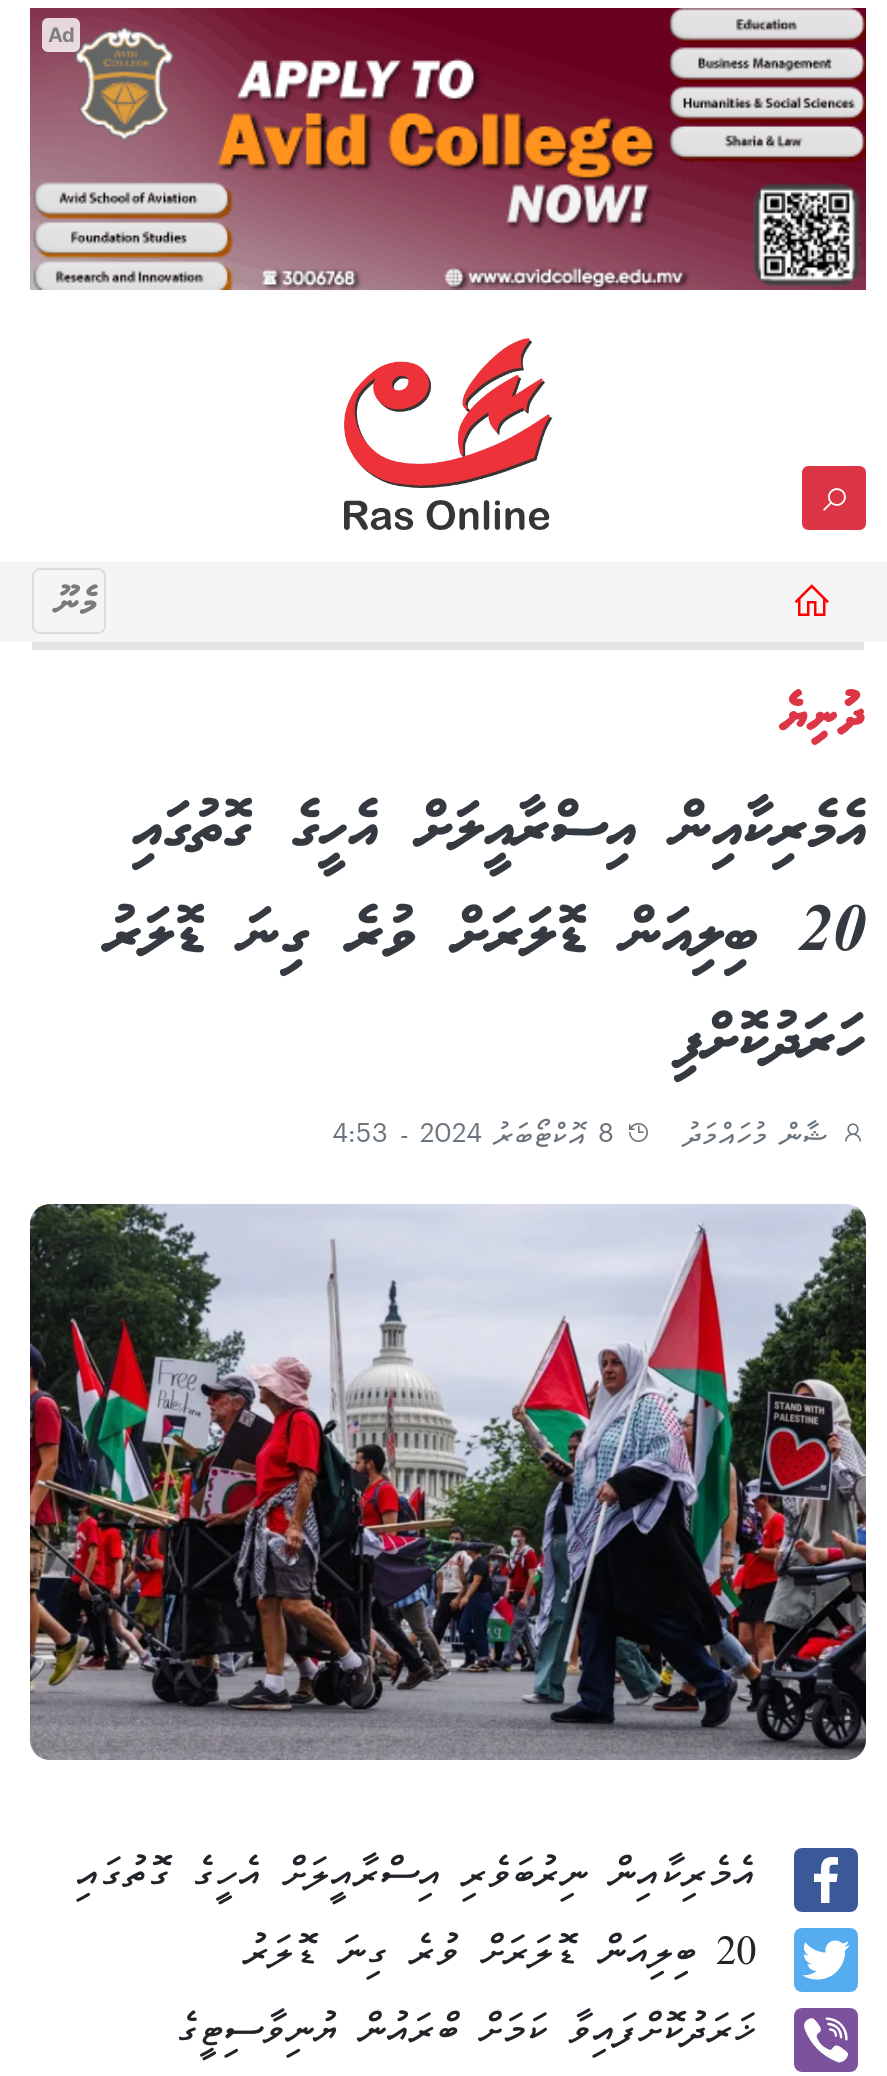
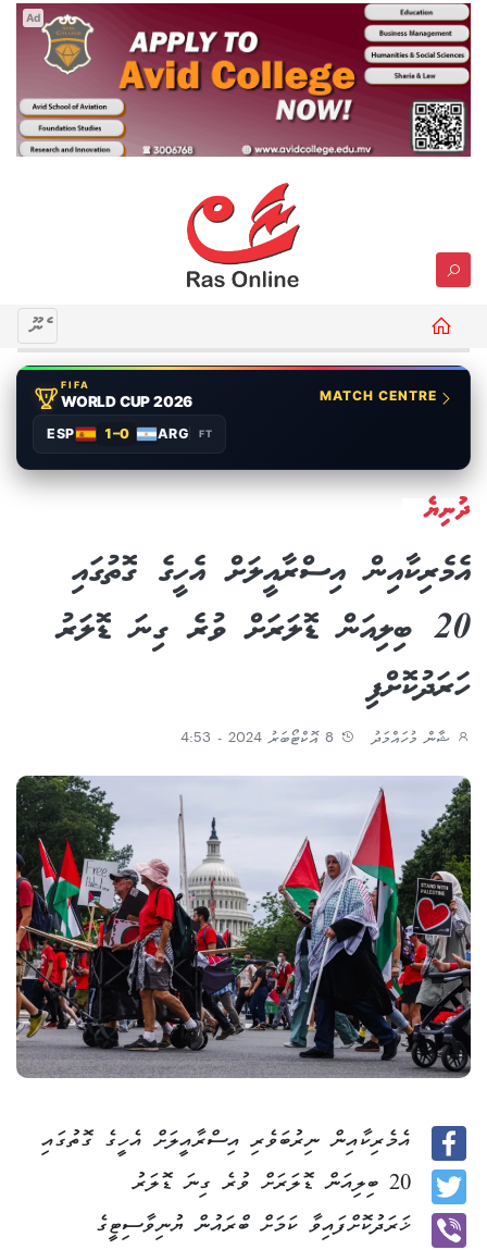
+ [image]
+ FIFA
+ WORLD CUP 2026
+ MATCH CENTRE
+ ESP
+ 1–0
+ ARG
+ FT
